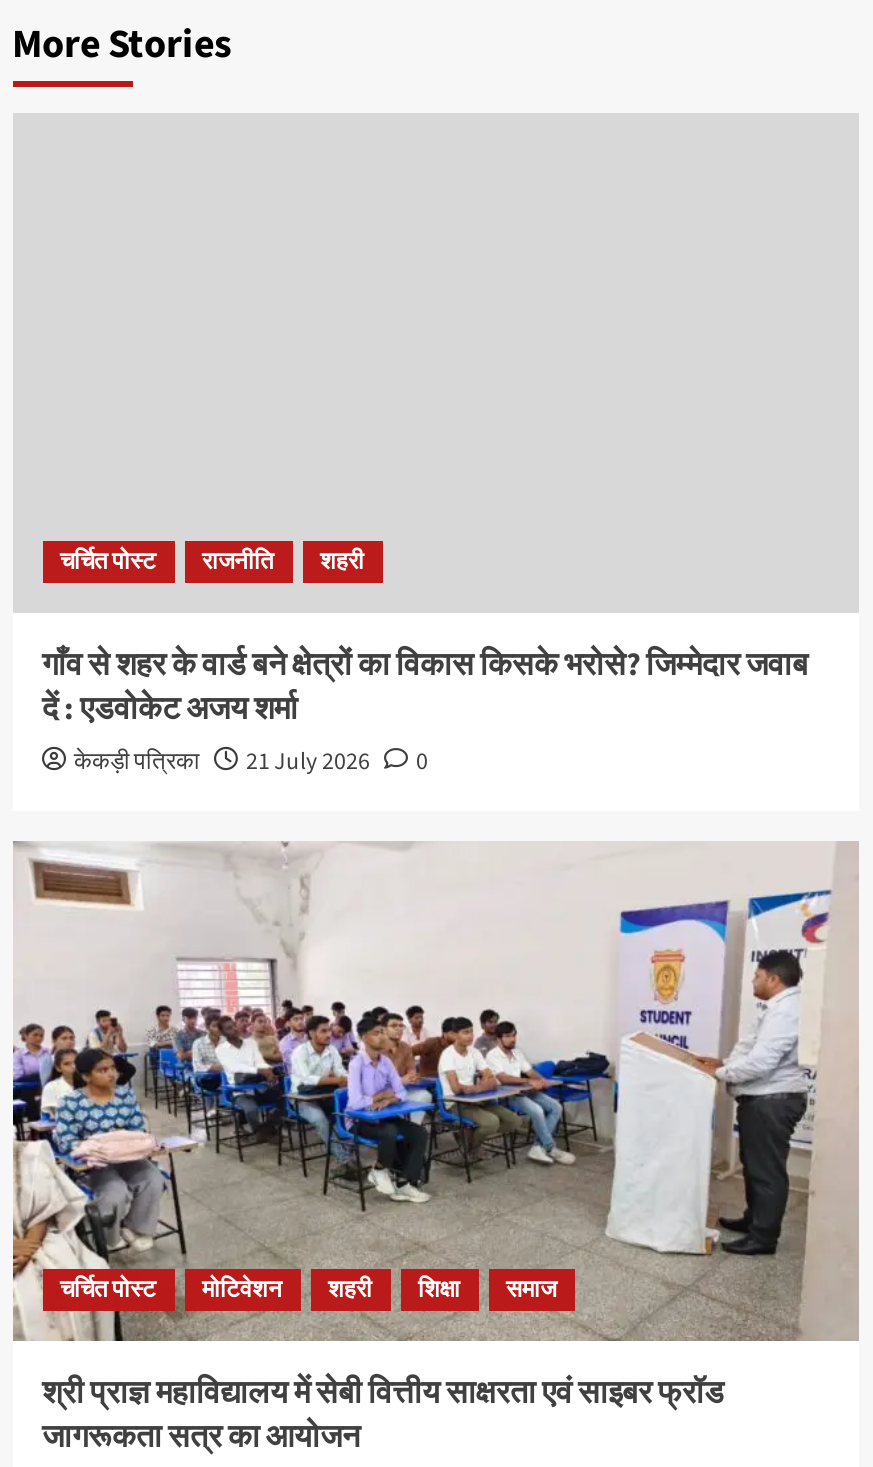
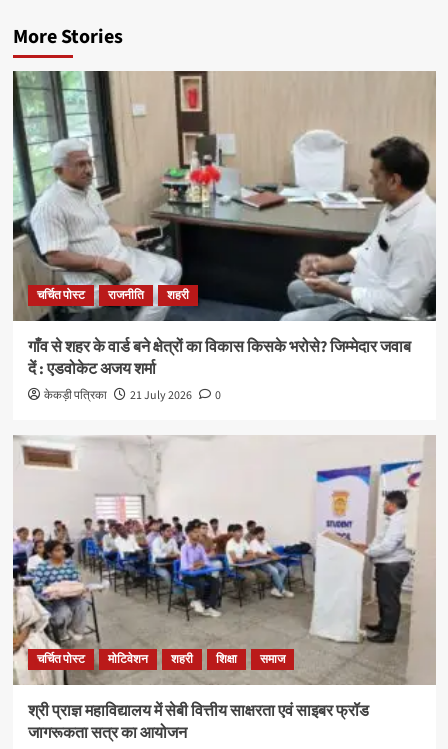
+ [image]
